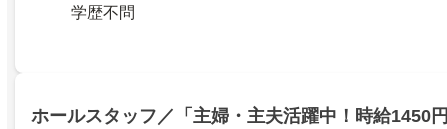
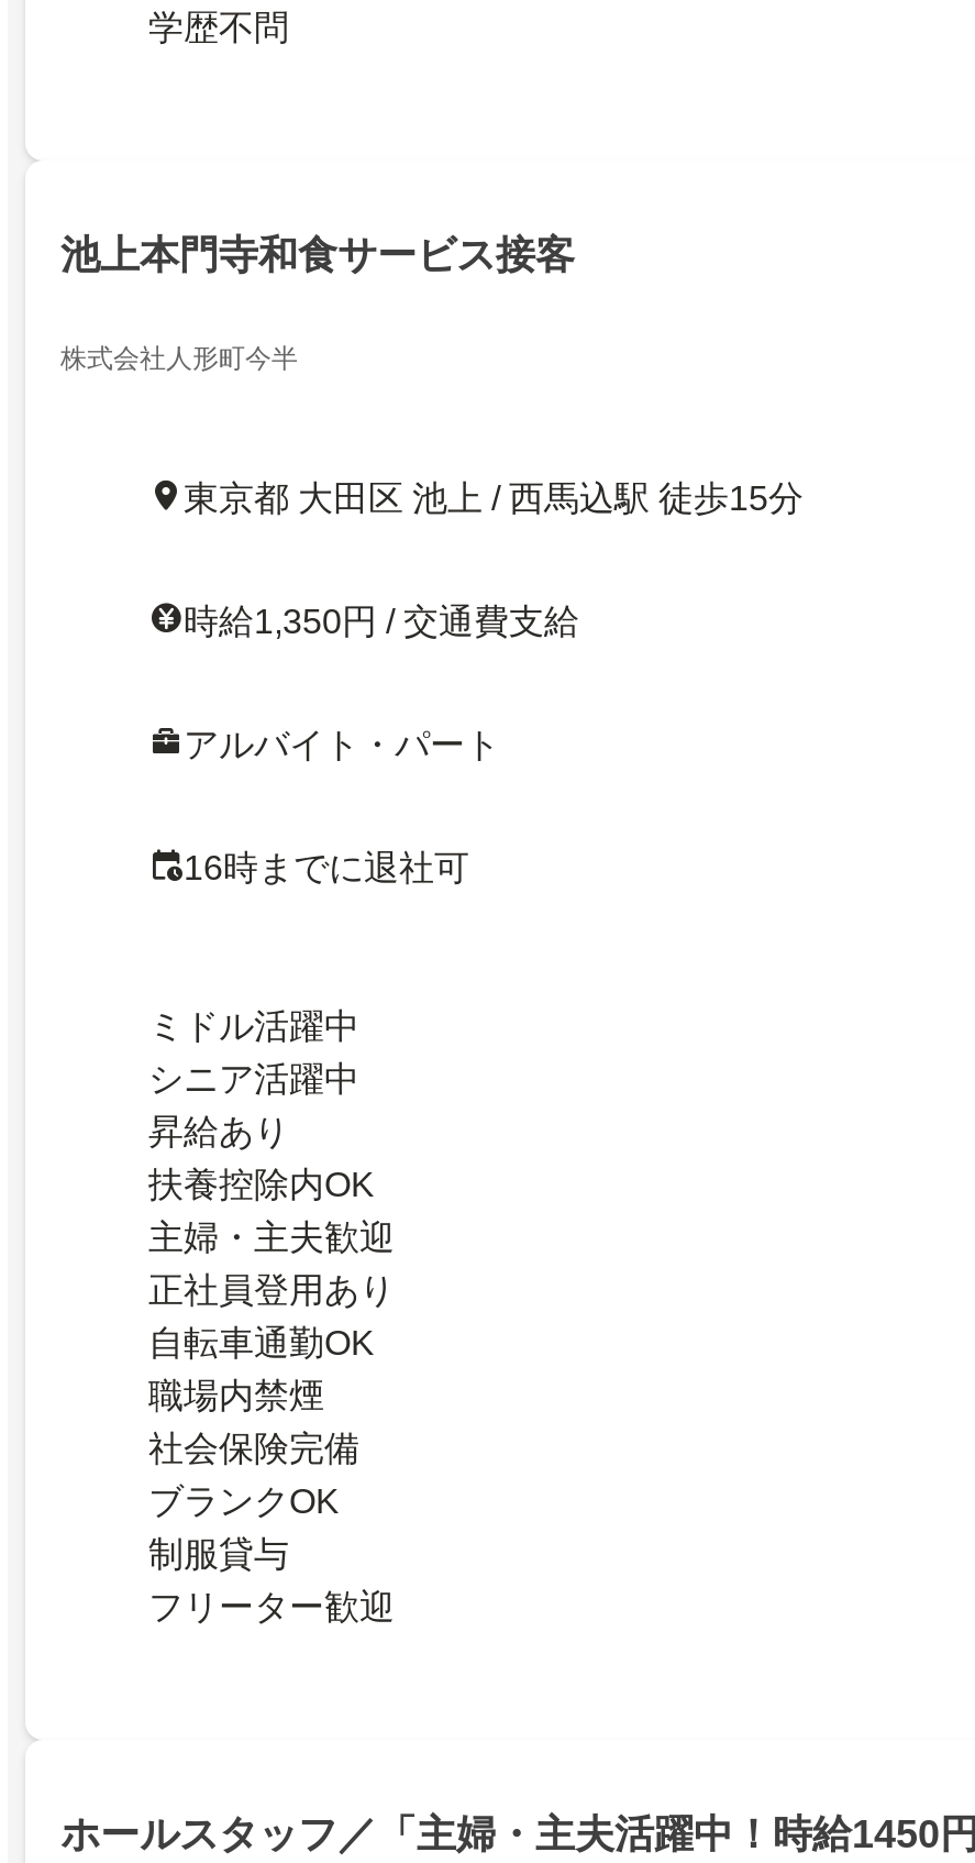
+ 池上本門寺和食サービス接客
+ 株式会社人形町今半

+ ミドル活躍中
+ シニア活躍中
+ 昇給あり
+ 扶養控除内OK
+ 主婦・主夫歓迎
+ 正社員登用あり
+ 自転車通勤OK
+ 職場内禁煙
+ 社会保険完備
+ ブランクOK
+ 制服貸与
+ フリーター歓迎

+ 東京都 大田区 池上 / 西馬込駅 徒歩15分
+ 時給1,350円 / 交通費支給
+ アルバイト・パート
+ 16時までに退社可
